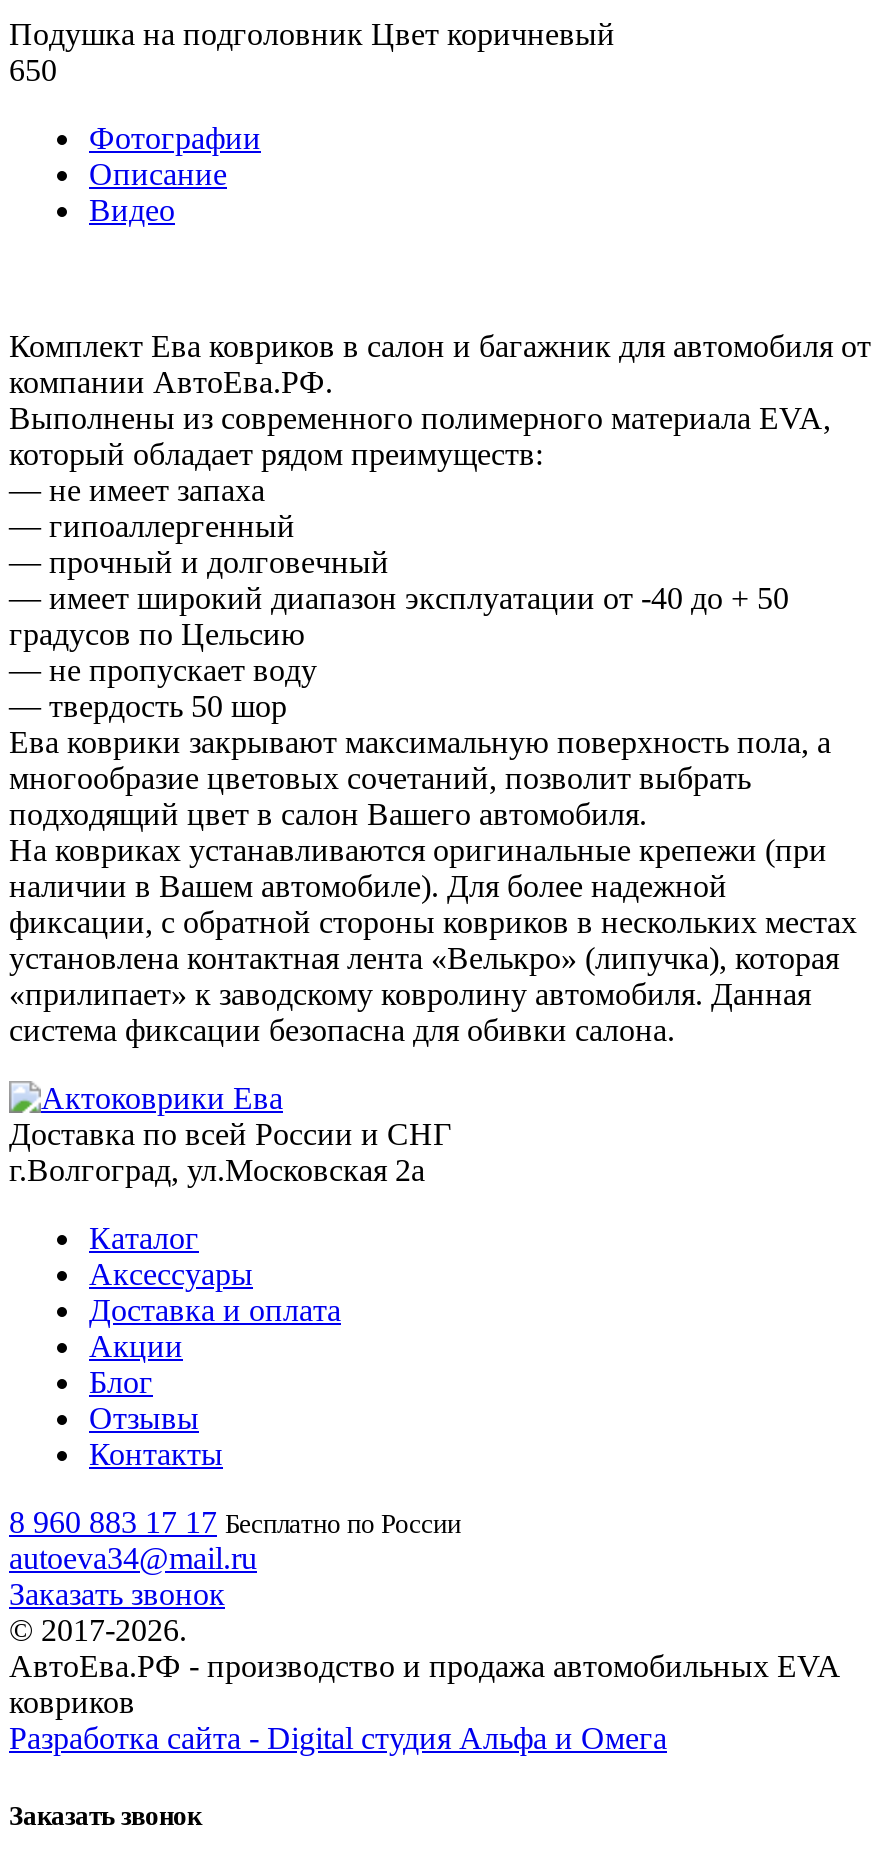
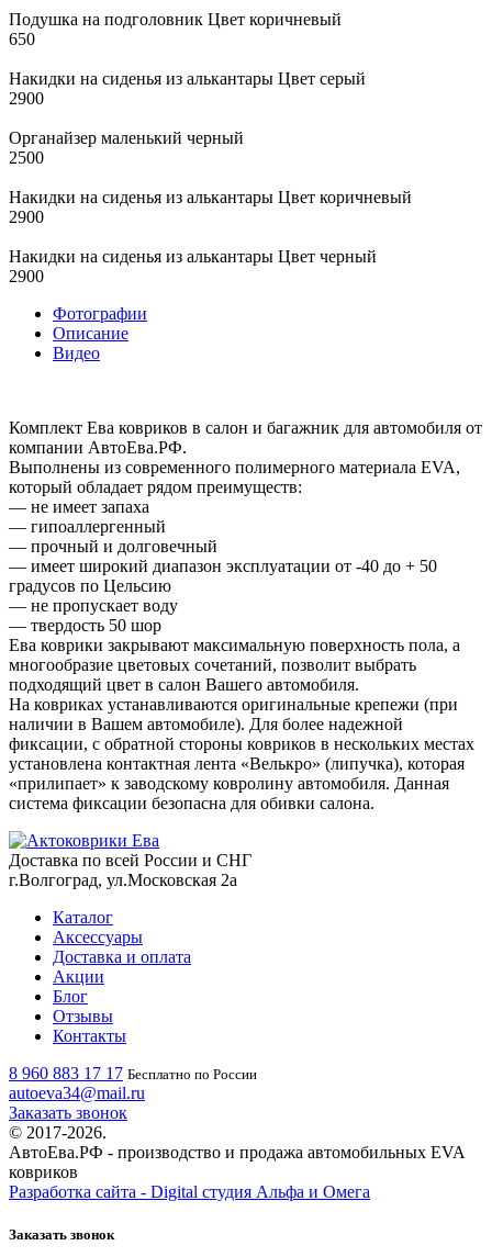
+ Накидки на сиденья из алькантары Цвет серый
+ 2900
+ Органайзер маленький черный
+ 2500
+ Накидки на сиденья из алькантары Цвет коричневый
+ 2900
+ Накидки на сиденья из алькантары Цвет черный
+ 2900
